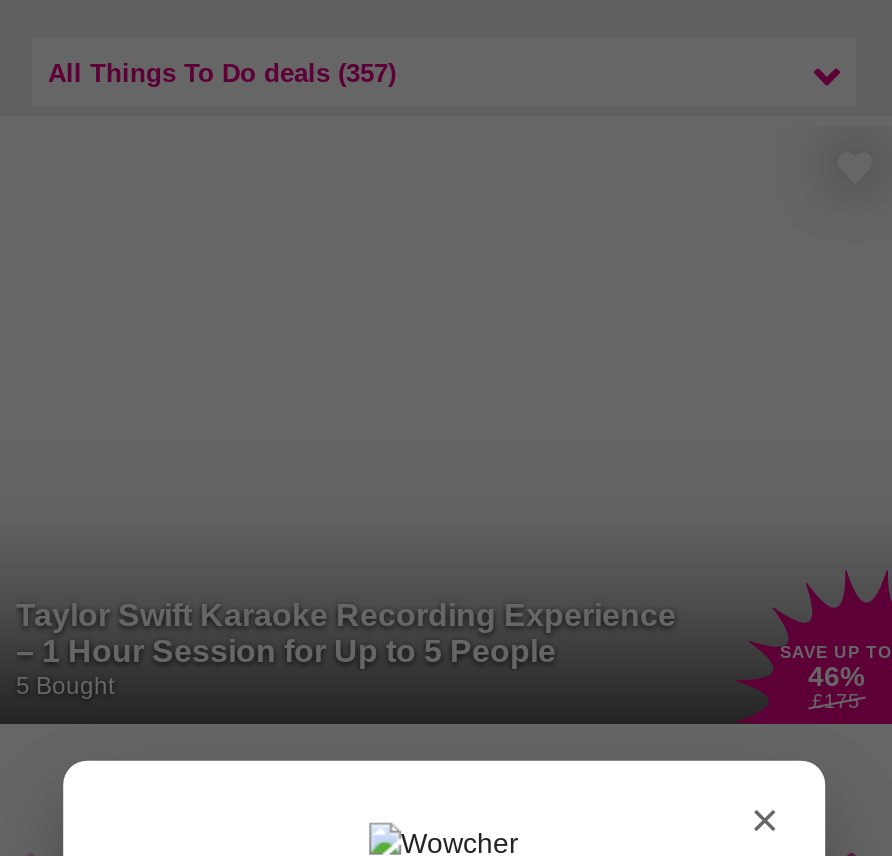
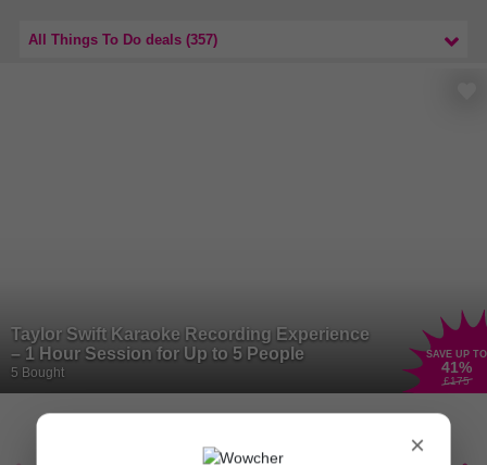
- 46%
+ 41%
